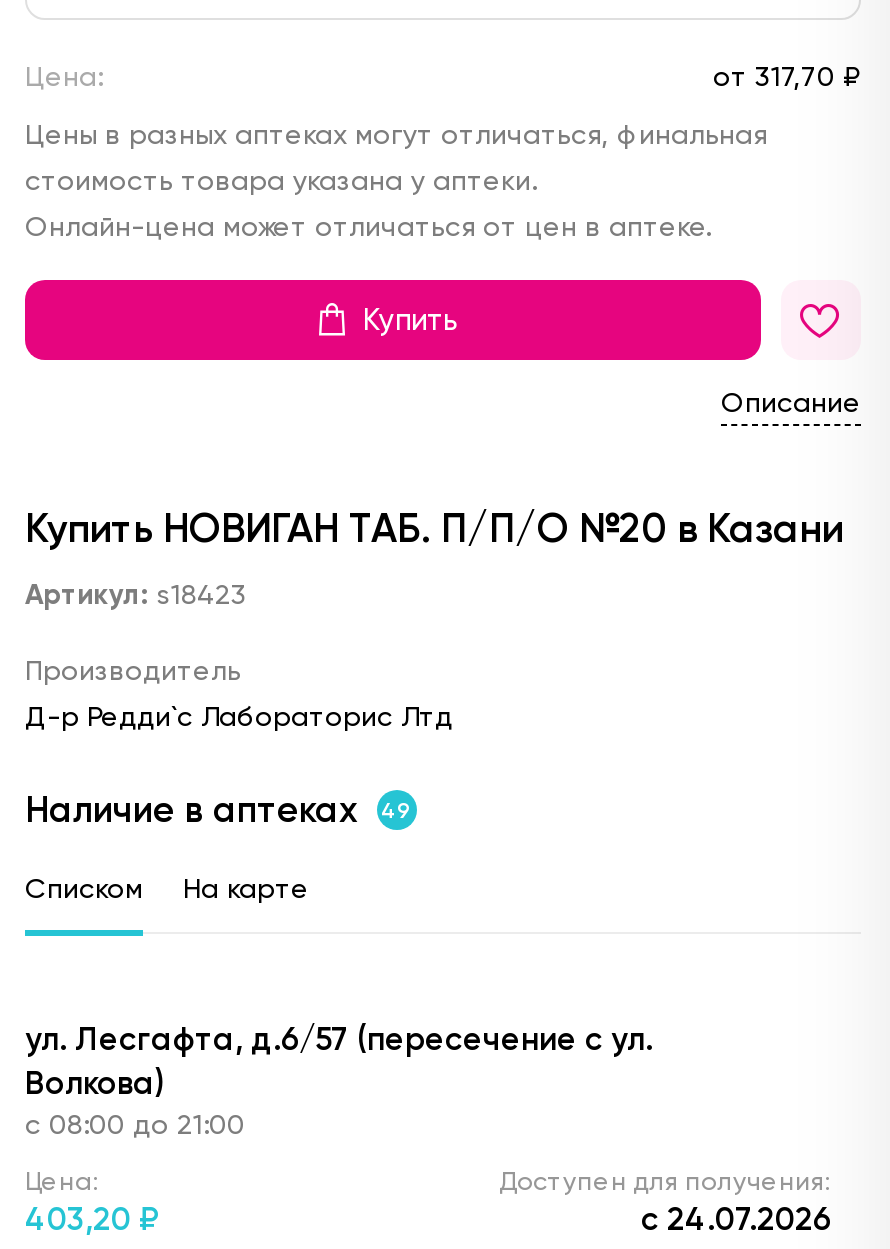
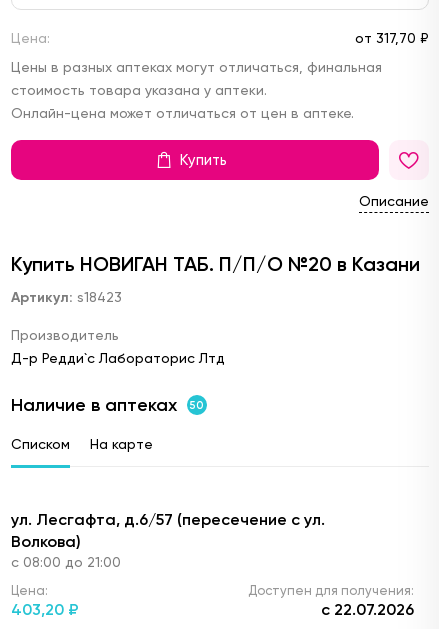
- Наличие в аптеках 49
+ Наличие в аптеках 50

- с 24.07.2026
+ с 22.07.2026
